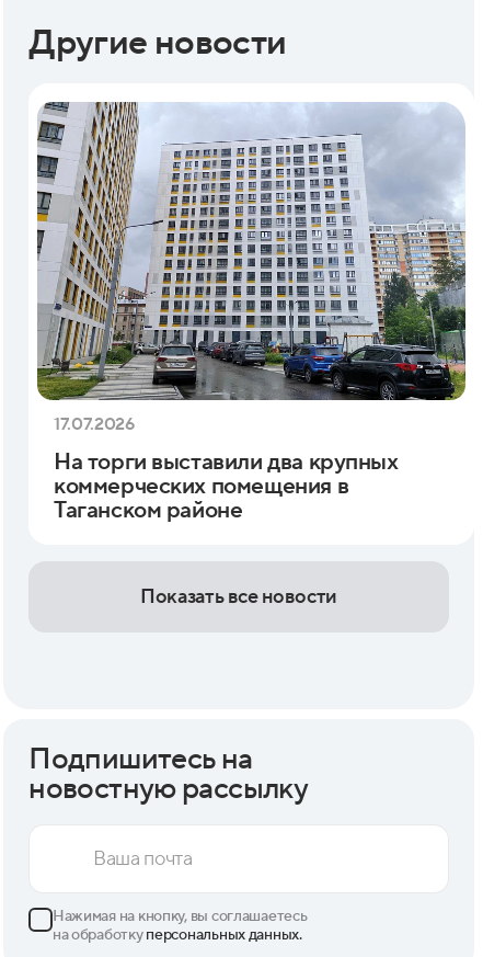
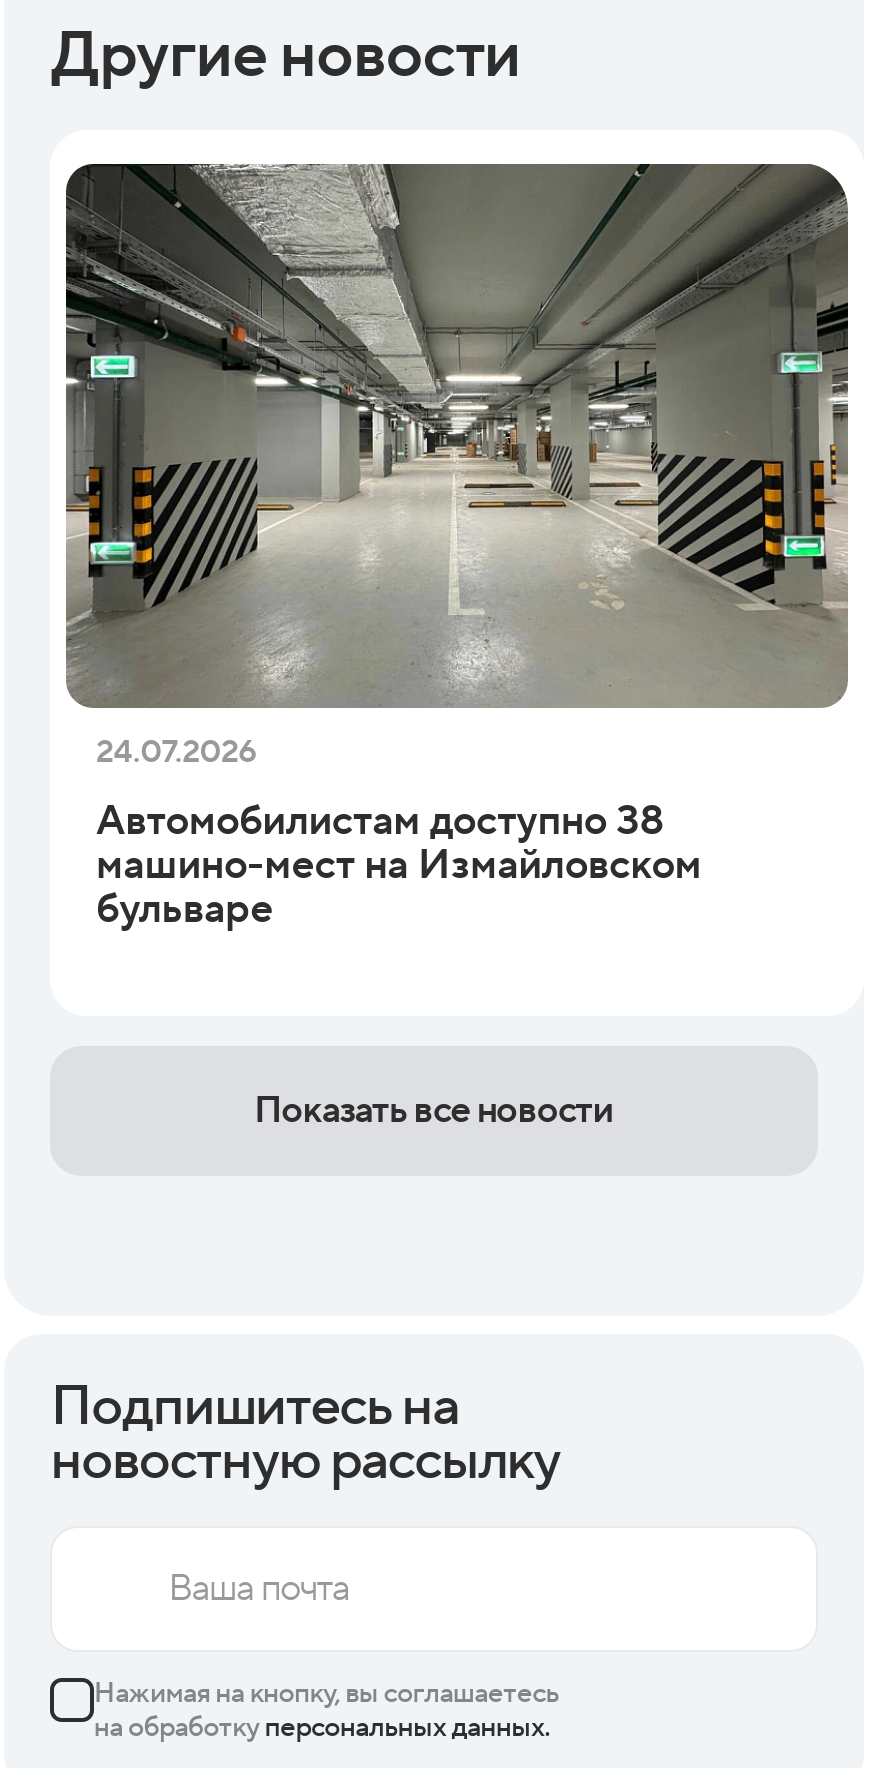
- [image]
- 17.07.2026
- На торги выставили два крупных
- коммерческих помещения в
- Таганском районе
+ [image]
+ 24.07.2026
+ Автомобилистам доступно 38
+ машино-мест на Измайловском
+ бульваре
